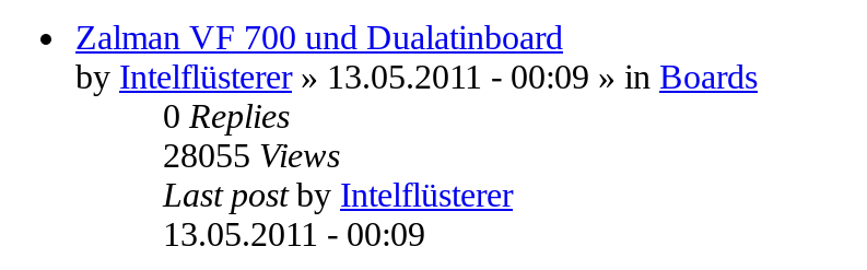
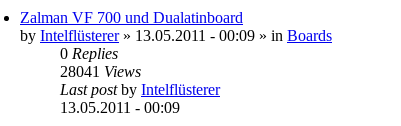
- 28055 Views
+ 28041 Views
